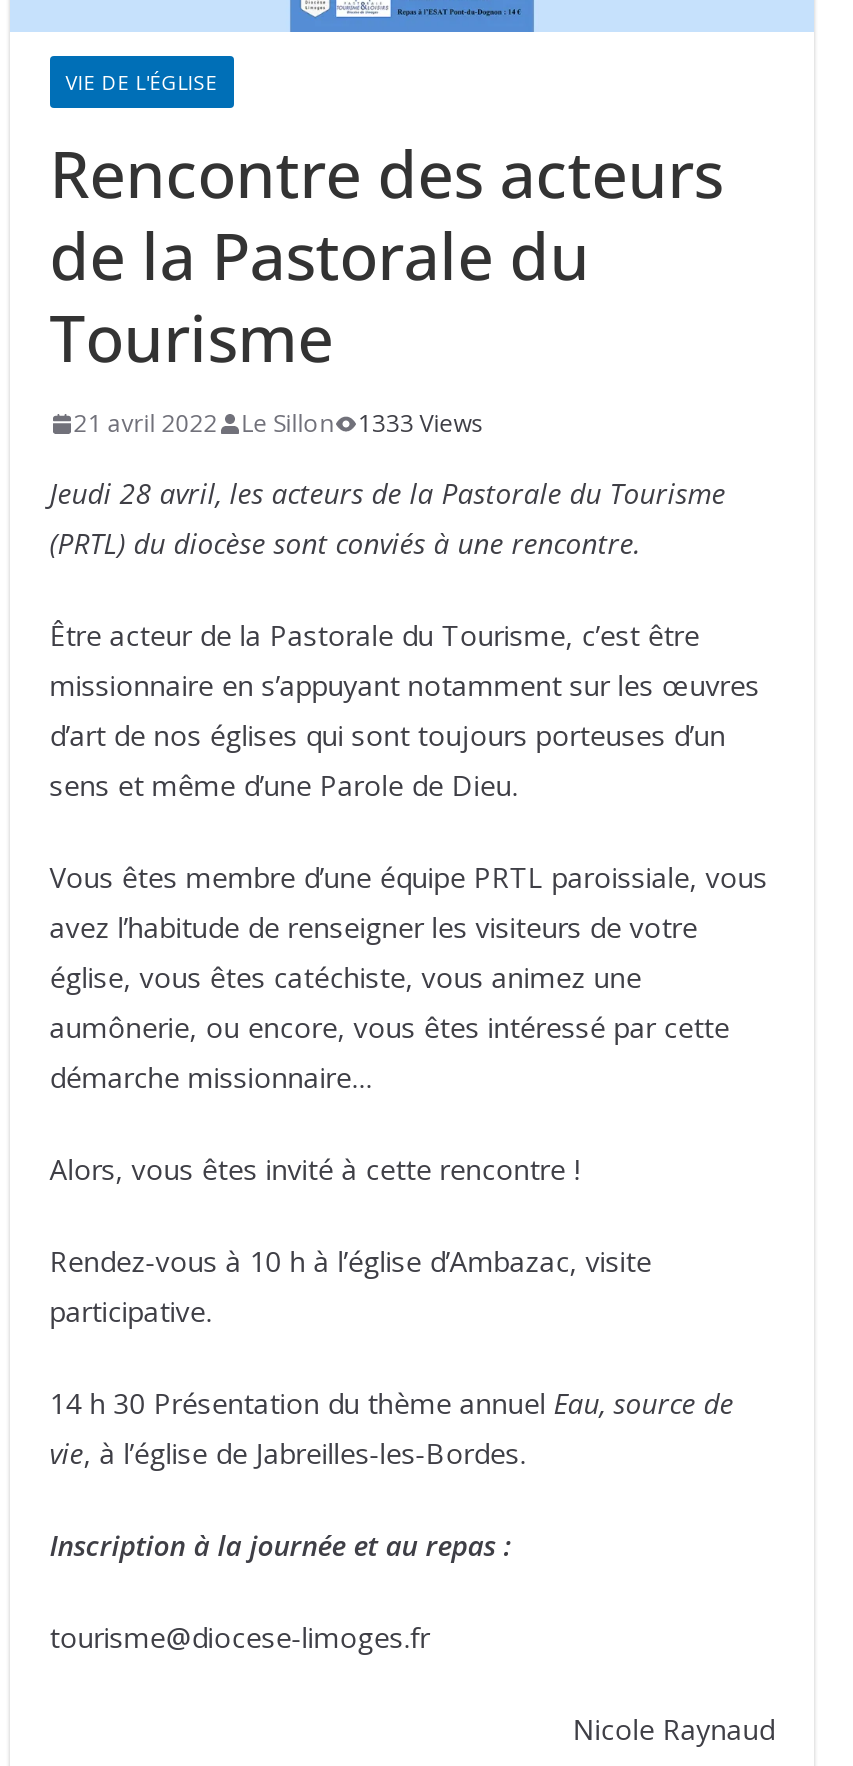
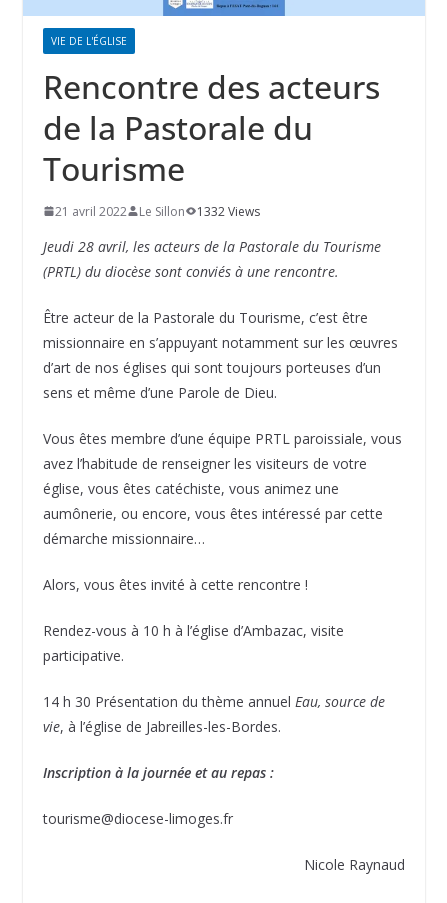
- 21 avril 2022 Le Sillon 1333 Views
+ 21 avril 2022 Le Sillon 1332 Views
